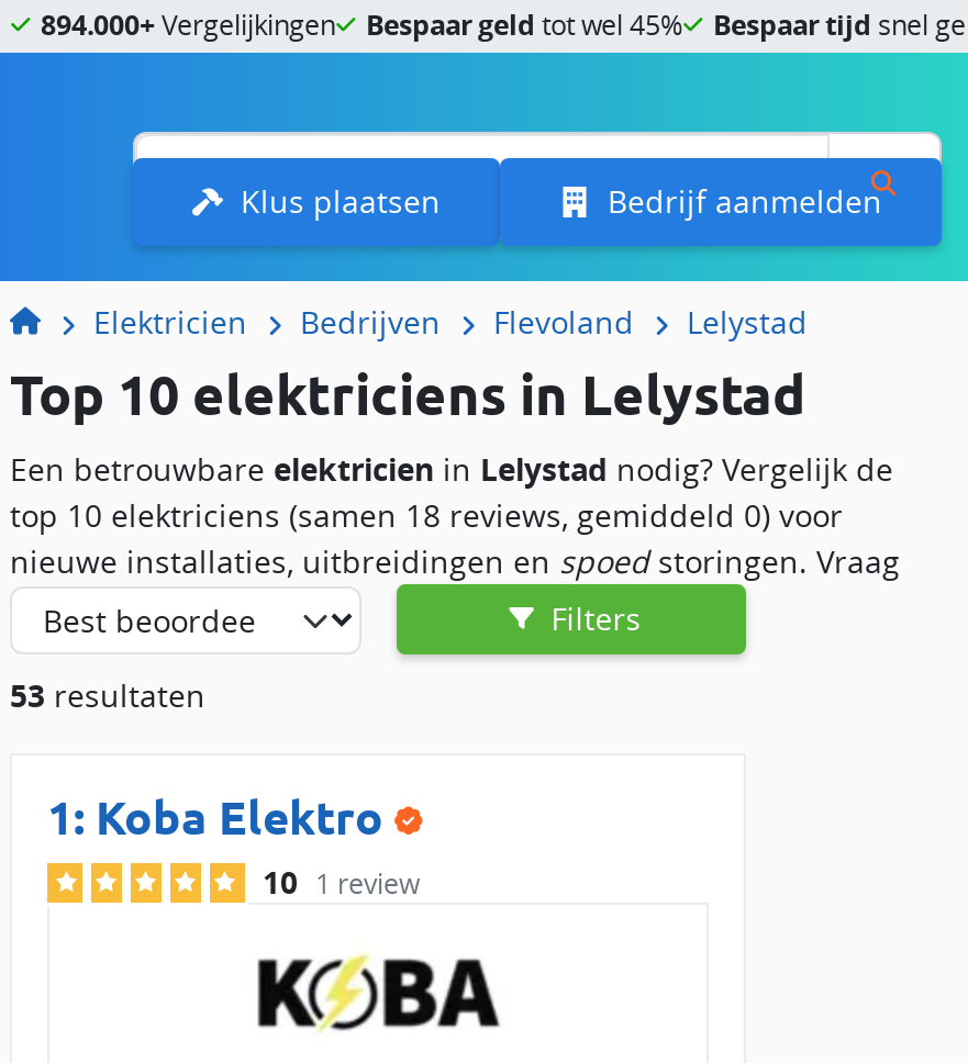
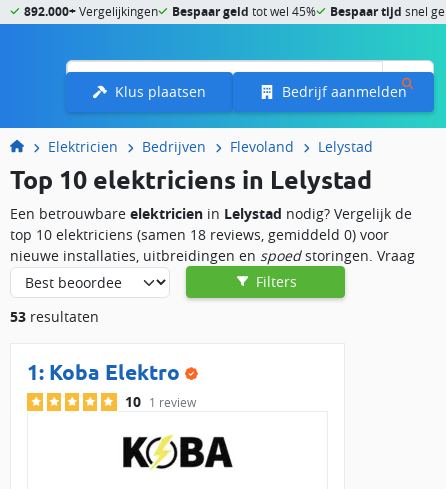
- 894.000+ Vergelijkingen
+ 892.000+ Vergelijkingen
